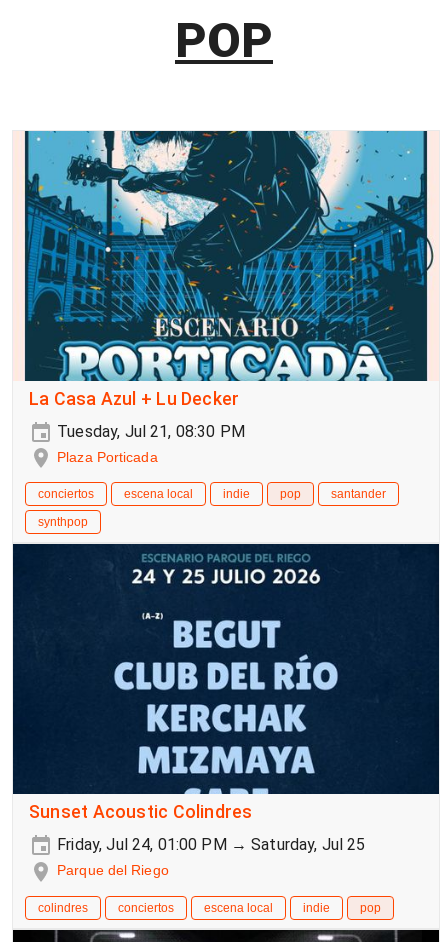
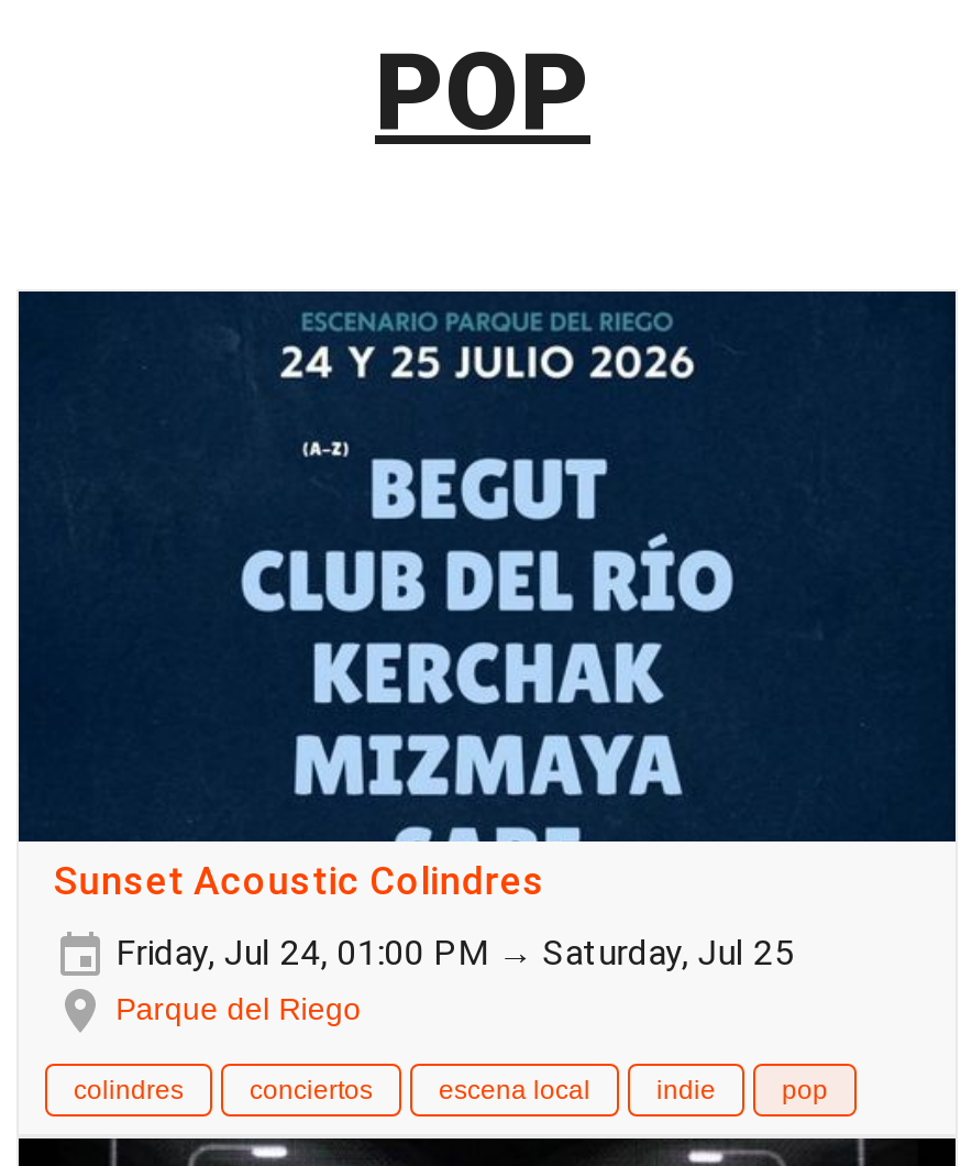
- [image]
- La Casa Azul + Lu Decker
- Tuesday, Jul 21, 08:30 PM
- Plaza Porticada
- conciertos
- escena local
- indie
- pop
- santander
- synthpop
